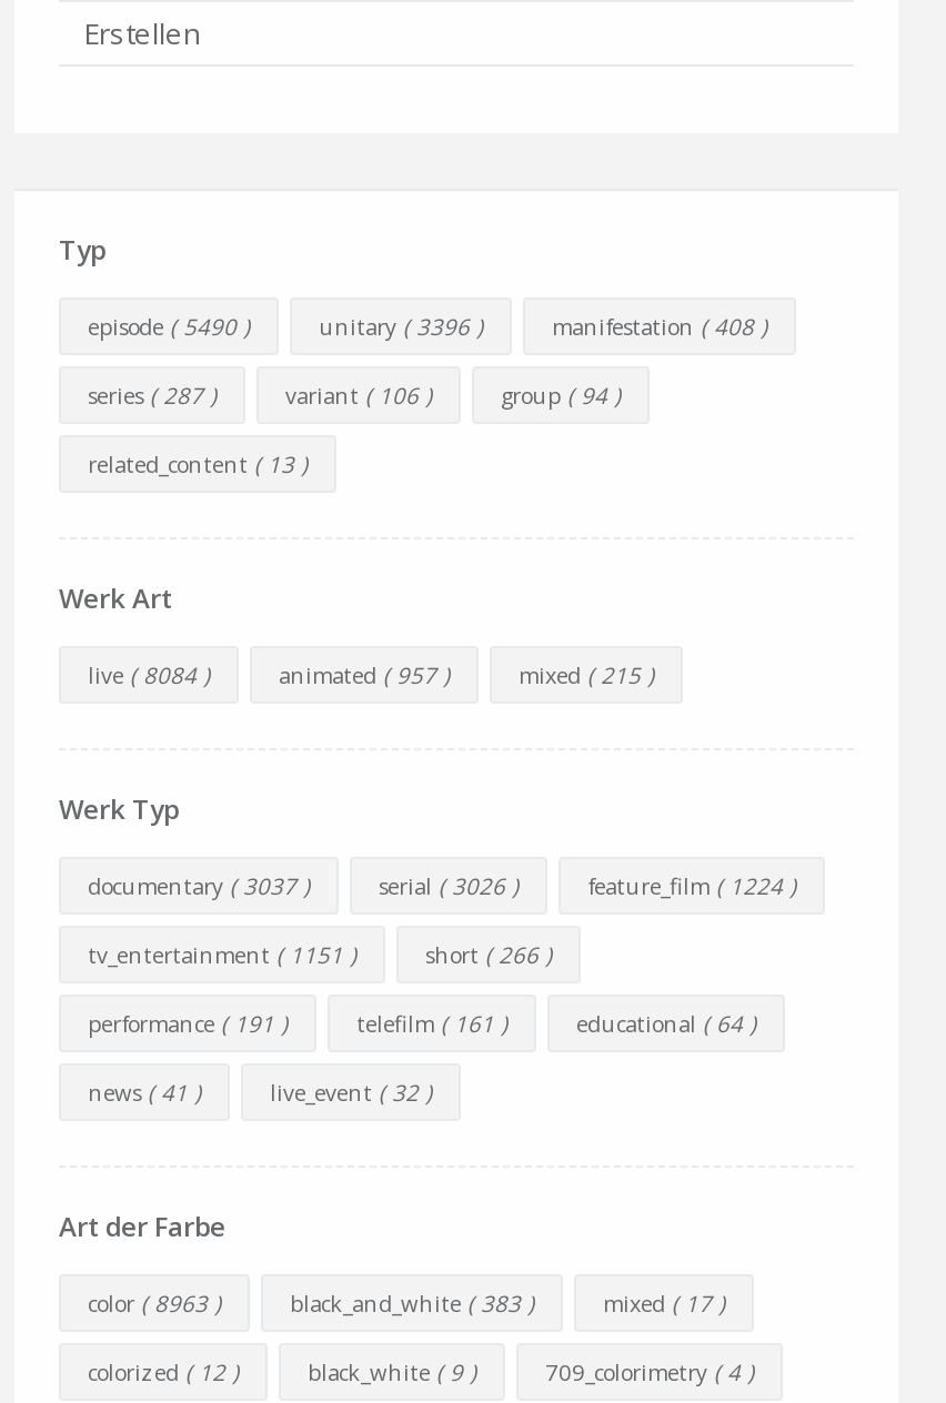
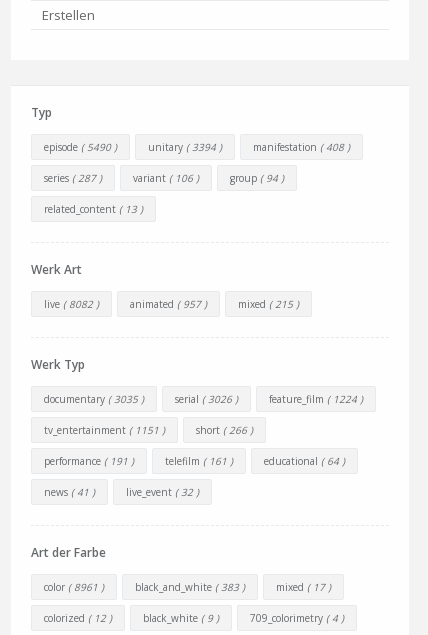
- unitary ( 3396 )
+ unitary ( 3394 )

- live ( 8084 )
+ live ( 8082 )

- documentary ( 3037 )
+ documentary ( 3035 )

- color ( 8963 )
+ color ( 8961 )
